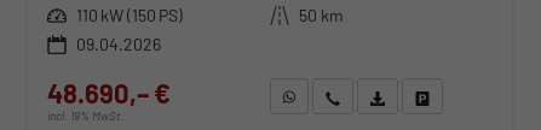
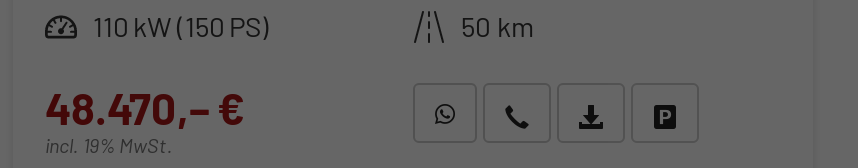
- 09.04.2026
- 48.690,– €
+ 48.470,– €
